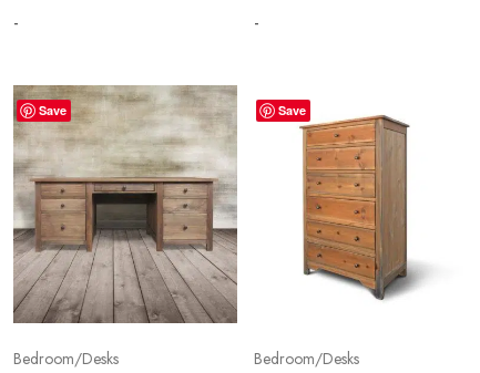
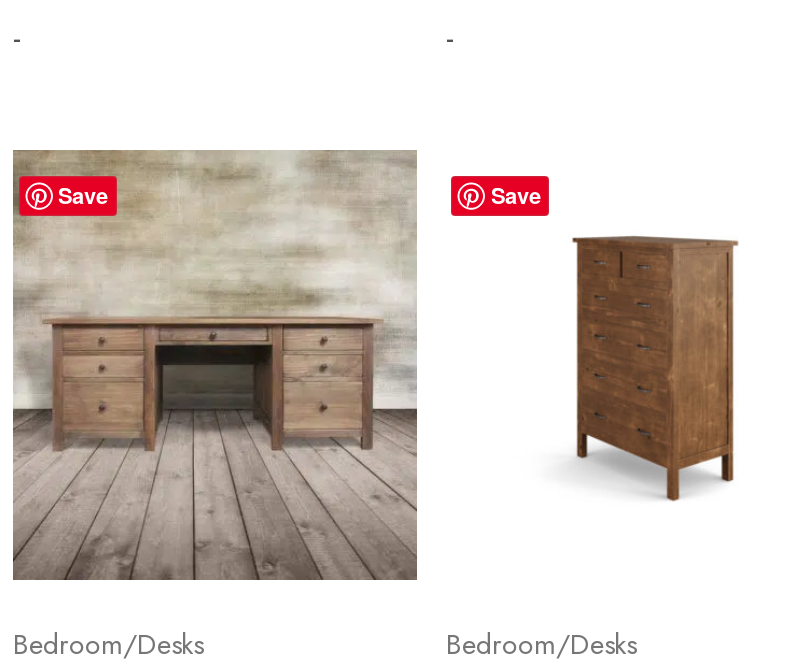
- [image]
+ [image]
